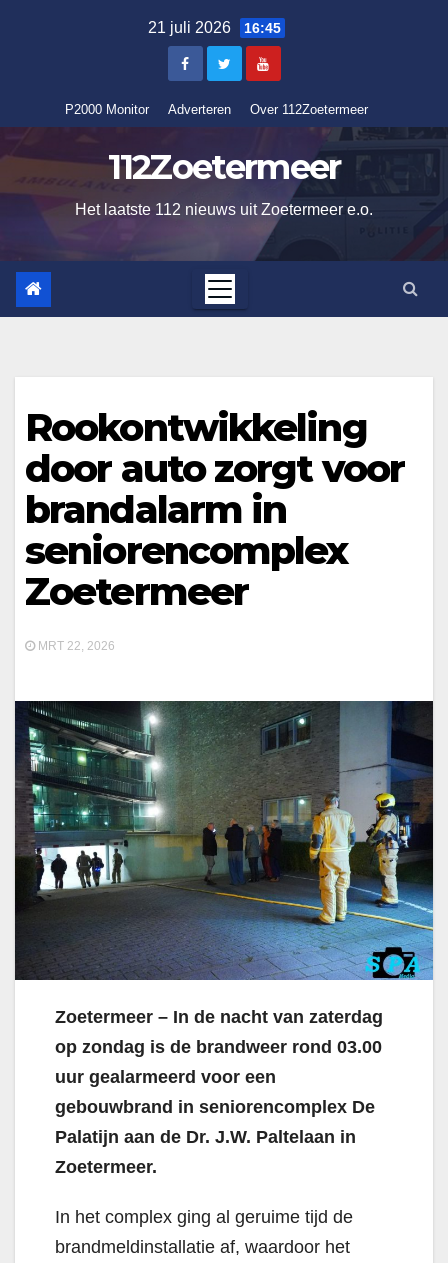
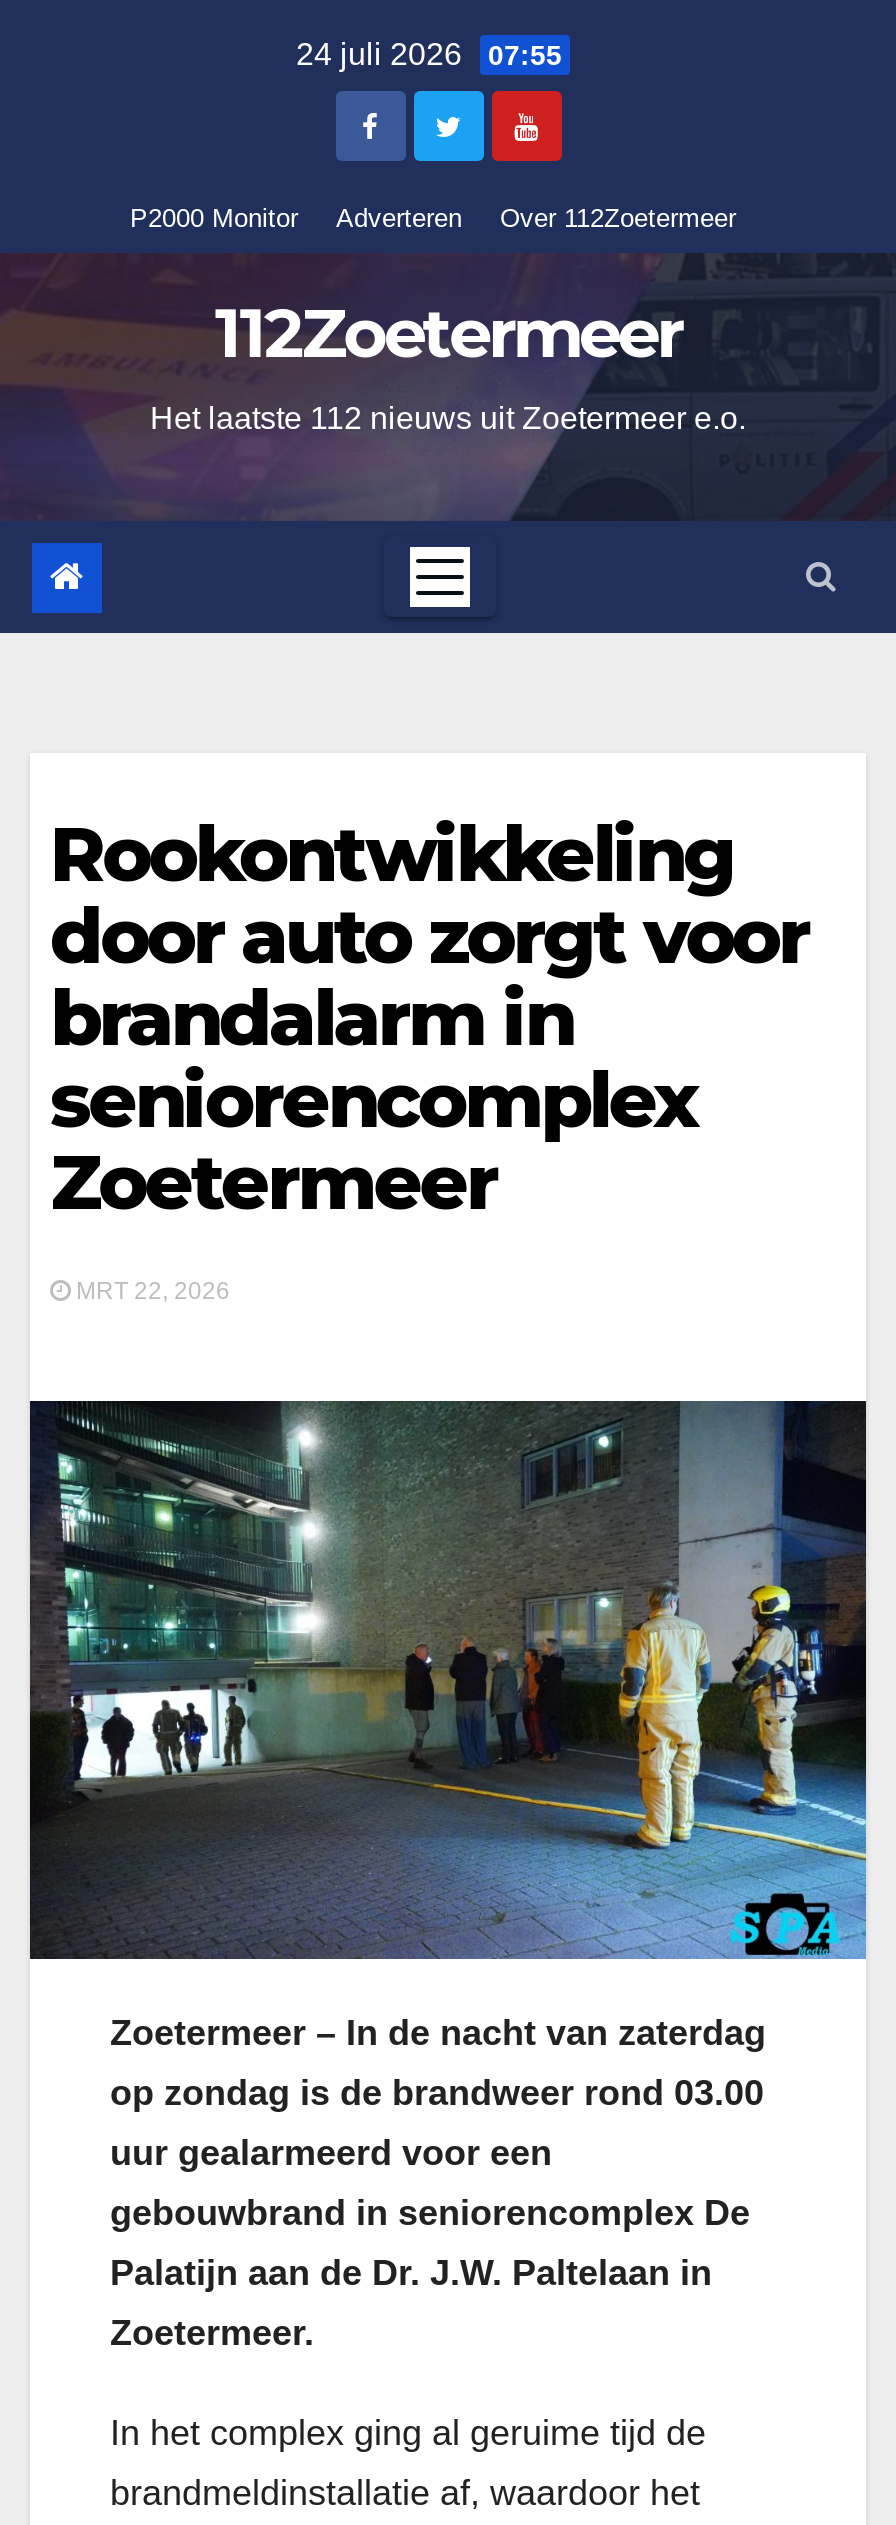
- 21 juli 2026 16:45
+ 24 juli 2026 07:55
